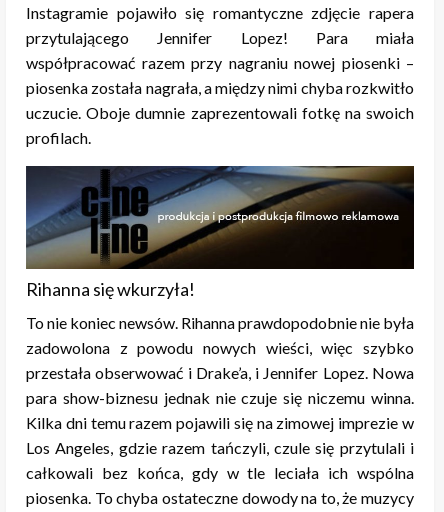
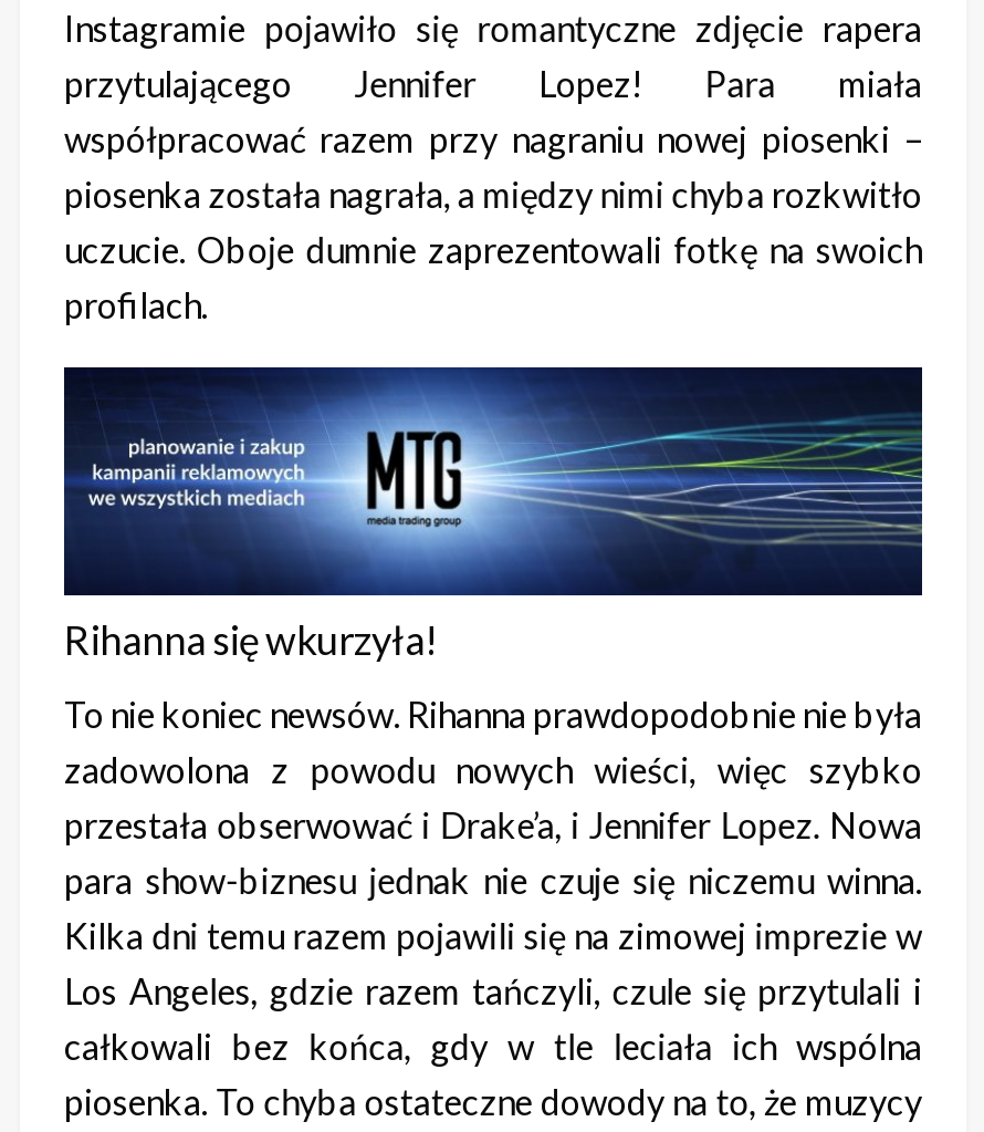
- [image]
+ [image]
